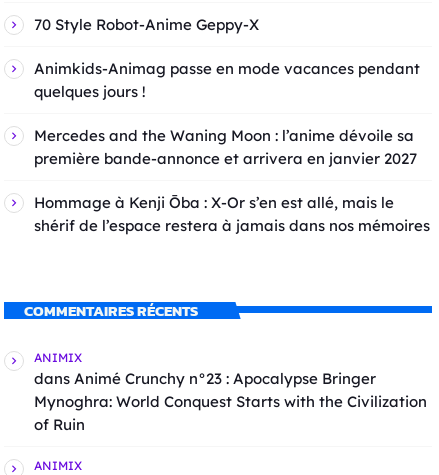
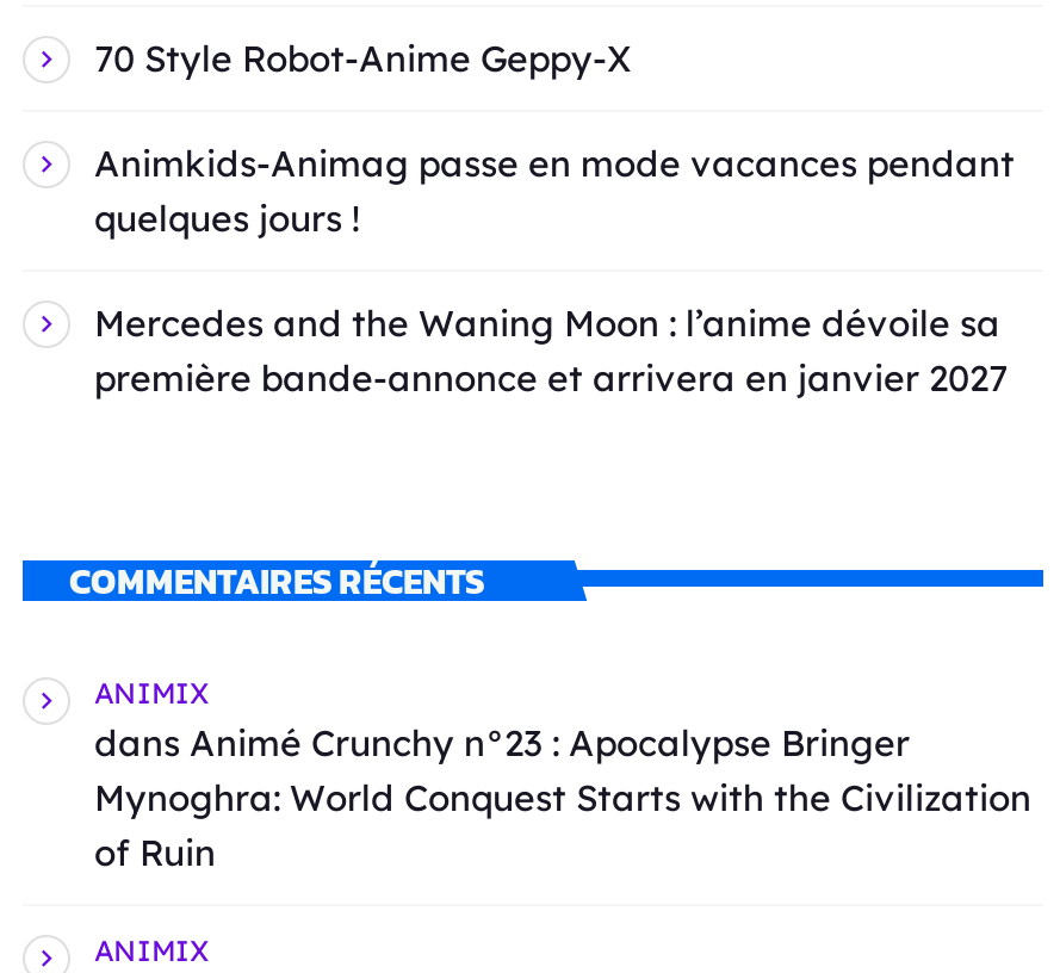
- Hommage à Kenji Ōba : X-Or s’en est allé, mais le
- shérif de l’espace restera à jamais dans nos mémoires
